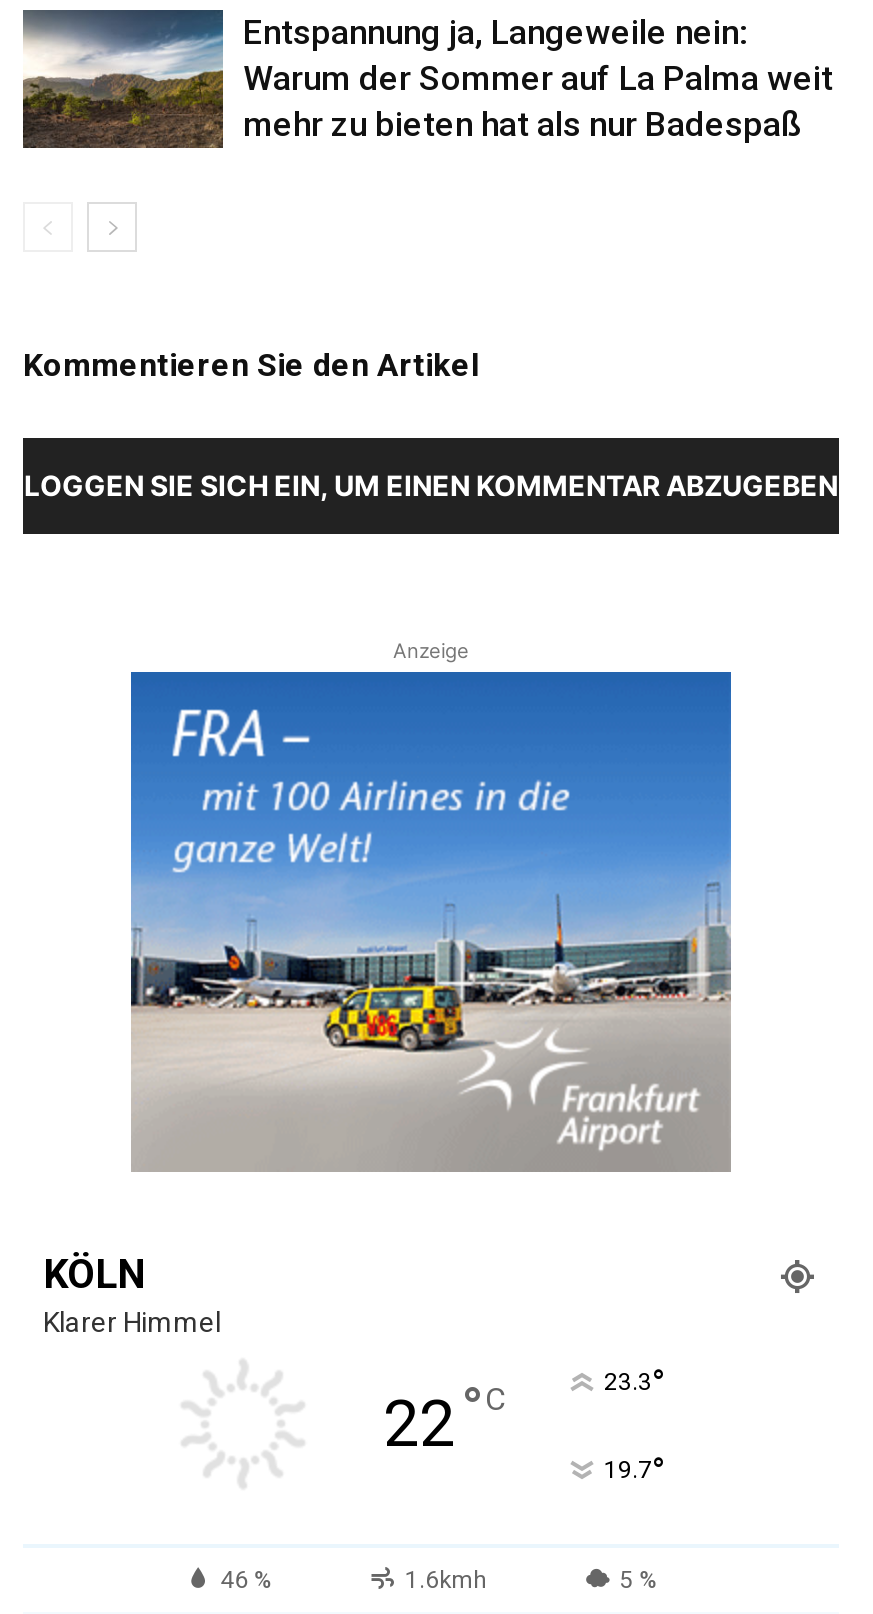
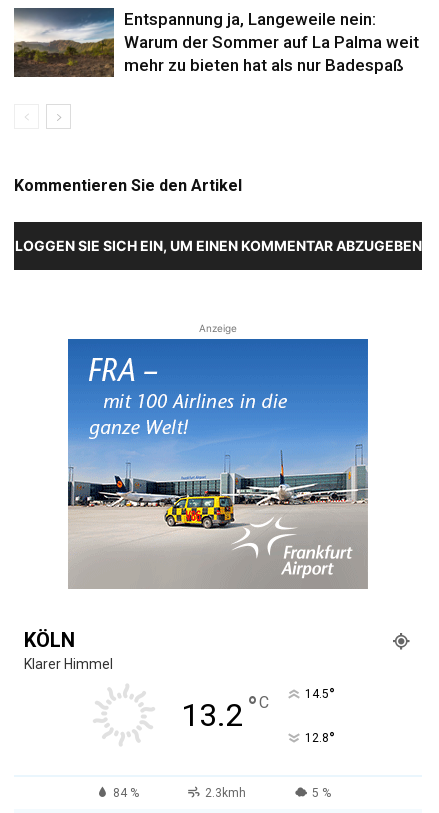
- 22 °C
- 23.3°
+ 13.2 °C
+ 14.5°

- 19.7°
+ 12.8°

- 46 %
- 1.6kmh
+ 84 %
+ 2.3kmh
